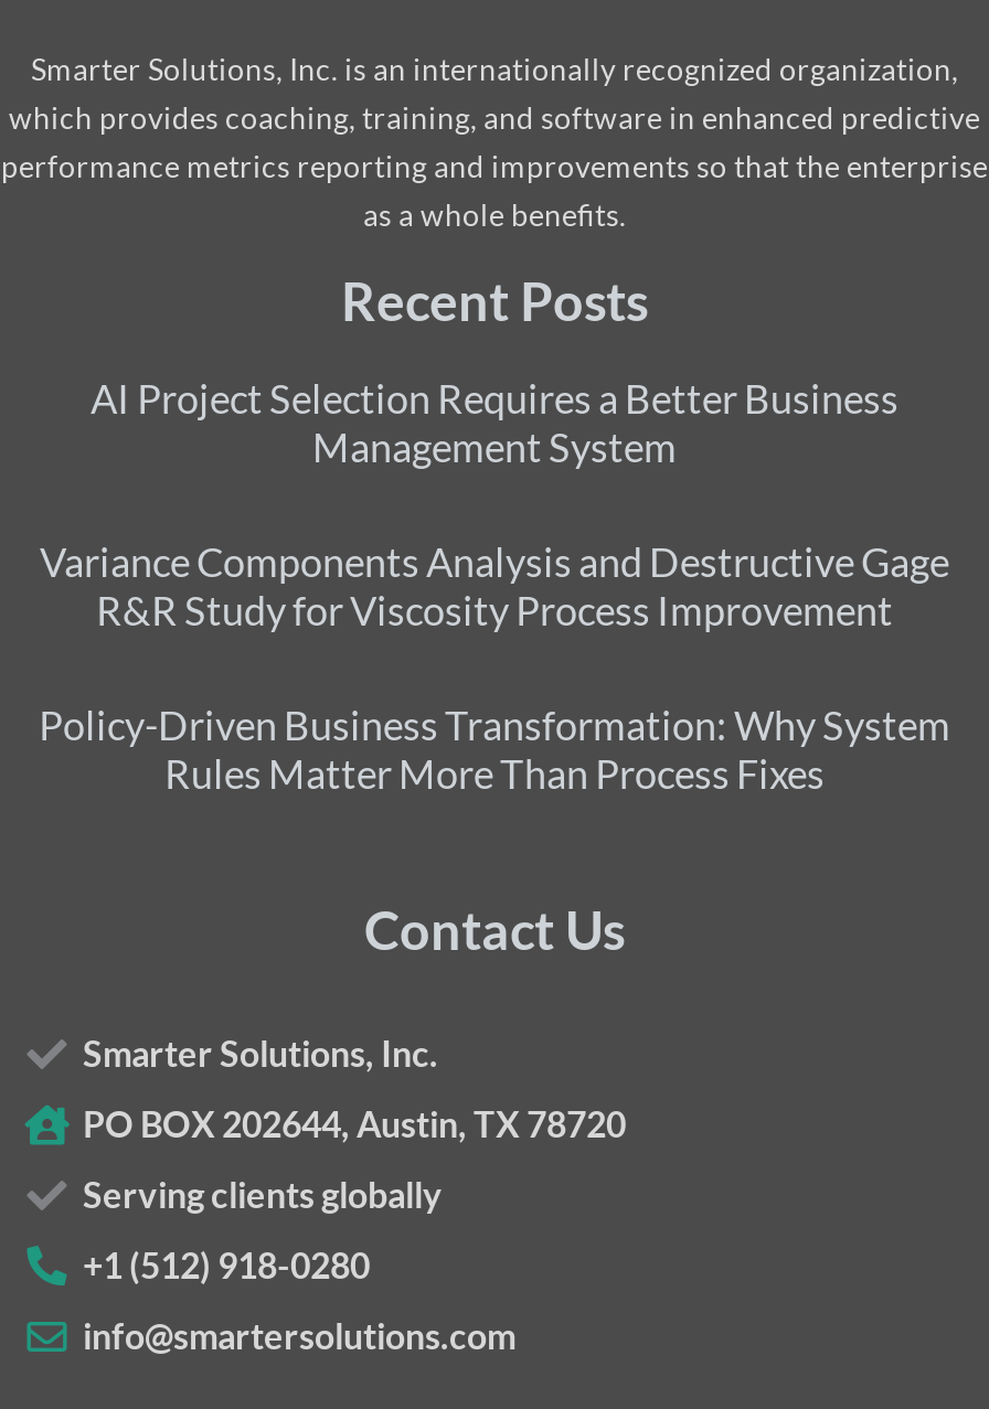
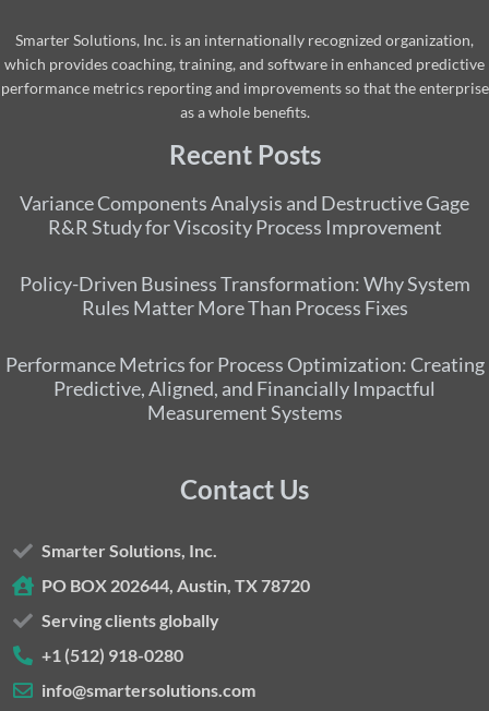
- AI Project Selection Requires a Better Business
- Management System

moved up: Variance Components Analysis and Destructive Gage | R&R Study for Viscosity Process Improvement | Policy-Driven Business Transformation: Why System | Rules Matter More Than Process Fixes

+ Performance Metrics for Process Optimization: Creating
+ Predictive, Aligned, and Financially Impactful
+ Measurement Systems
